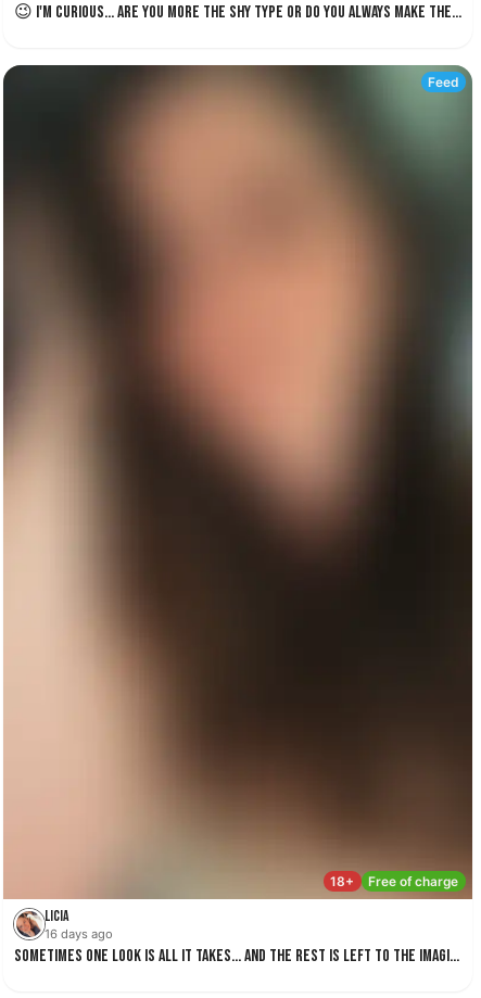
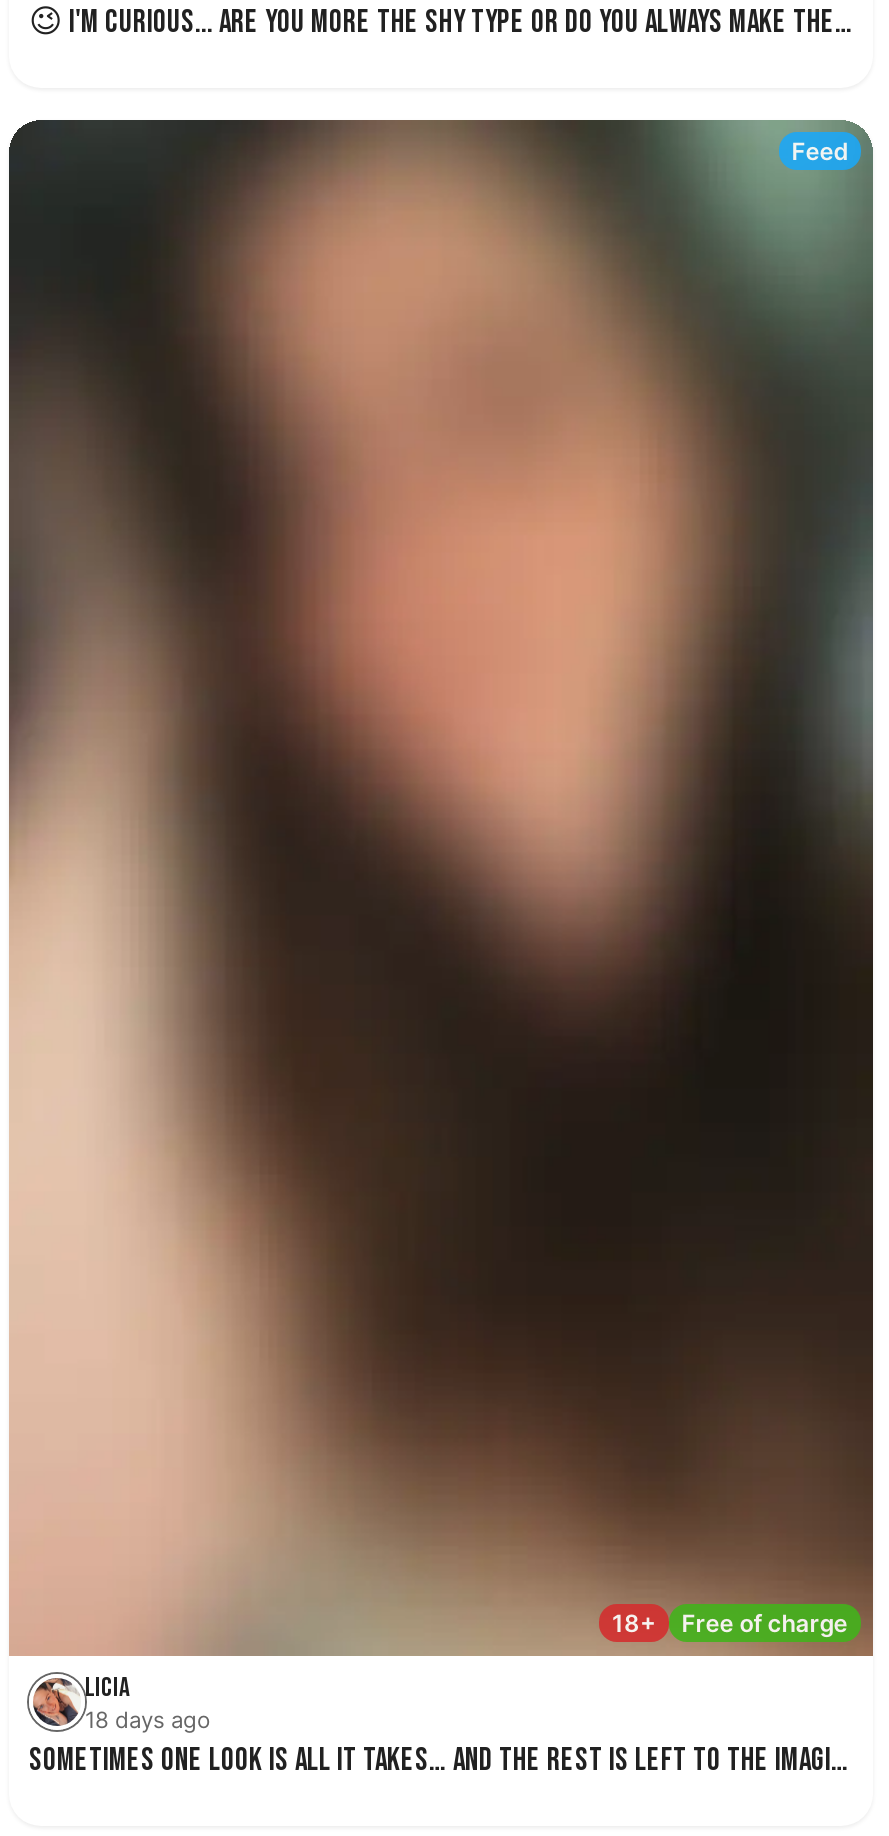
- 16 days ago
+ 18 days ago
